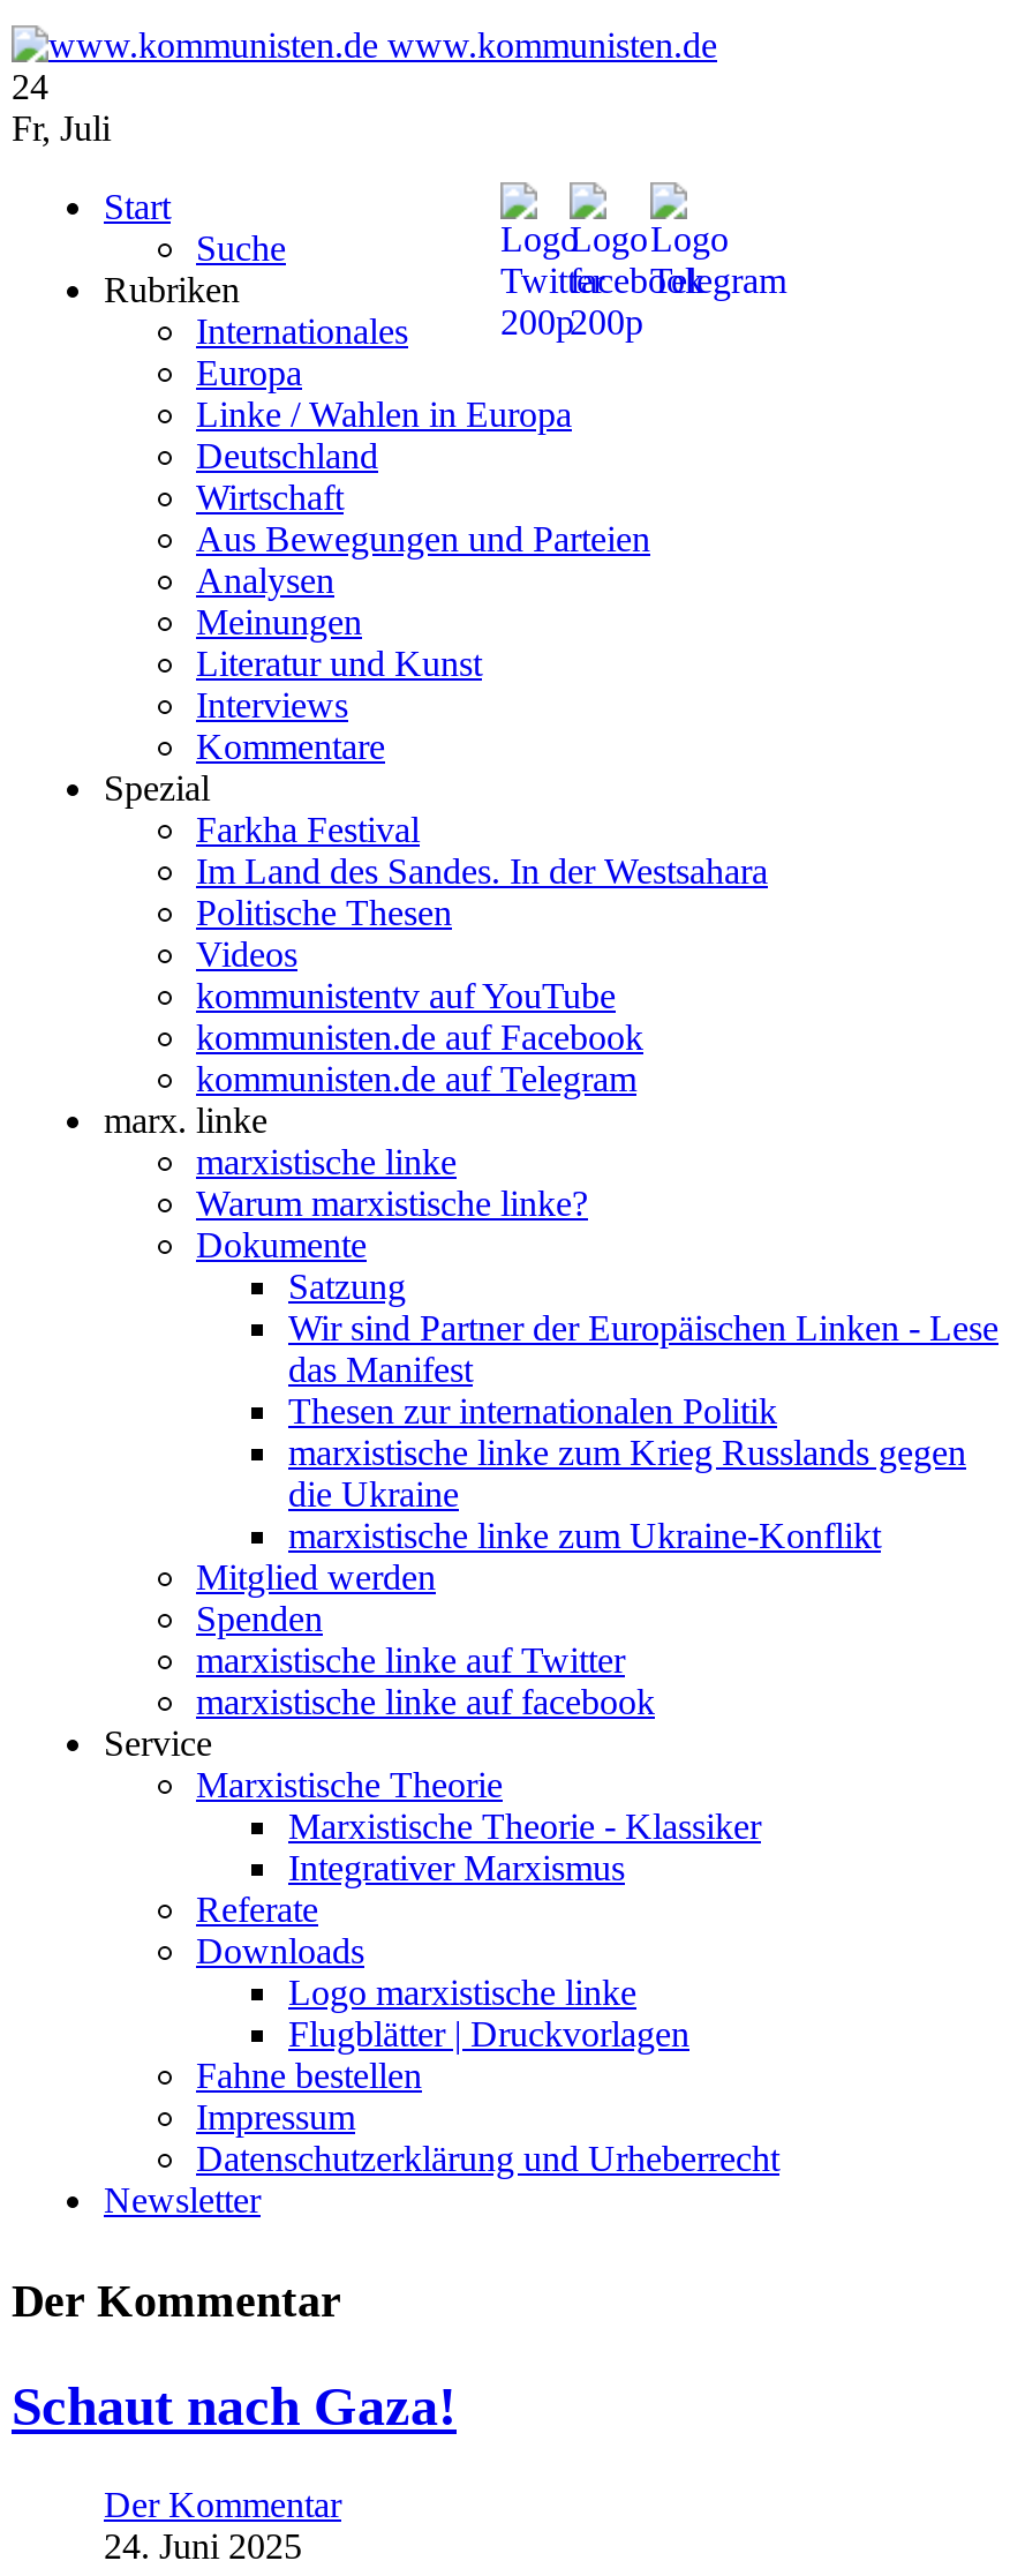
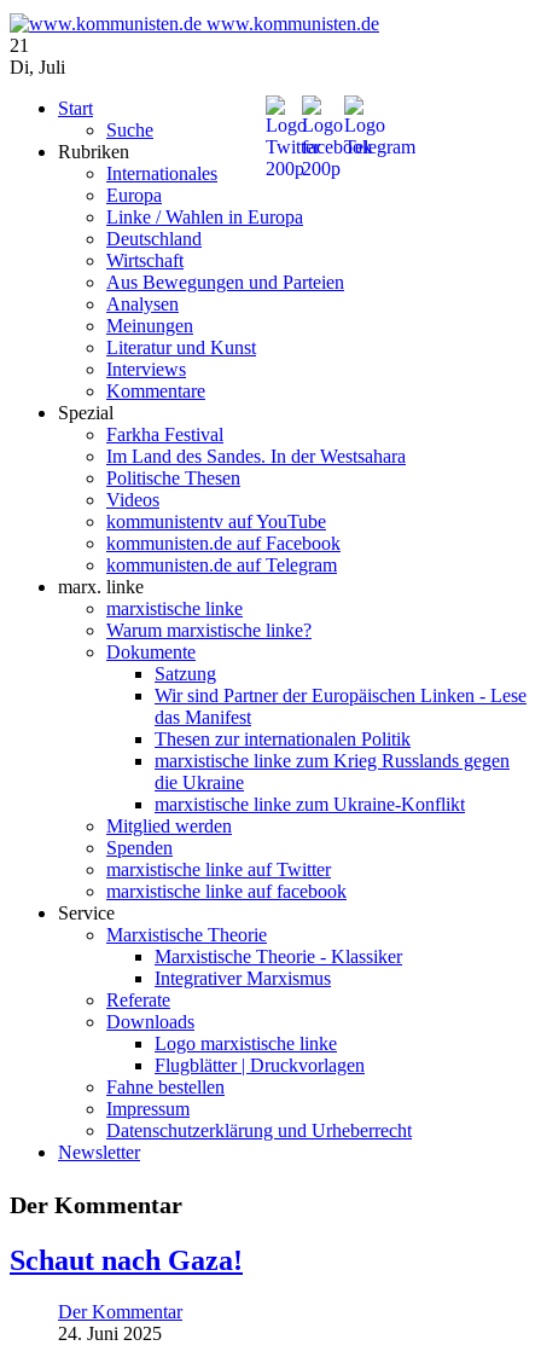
- 24
+ 21

- Fr, Juli
+ Di, Juli
